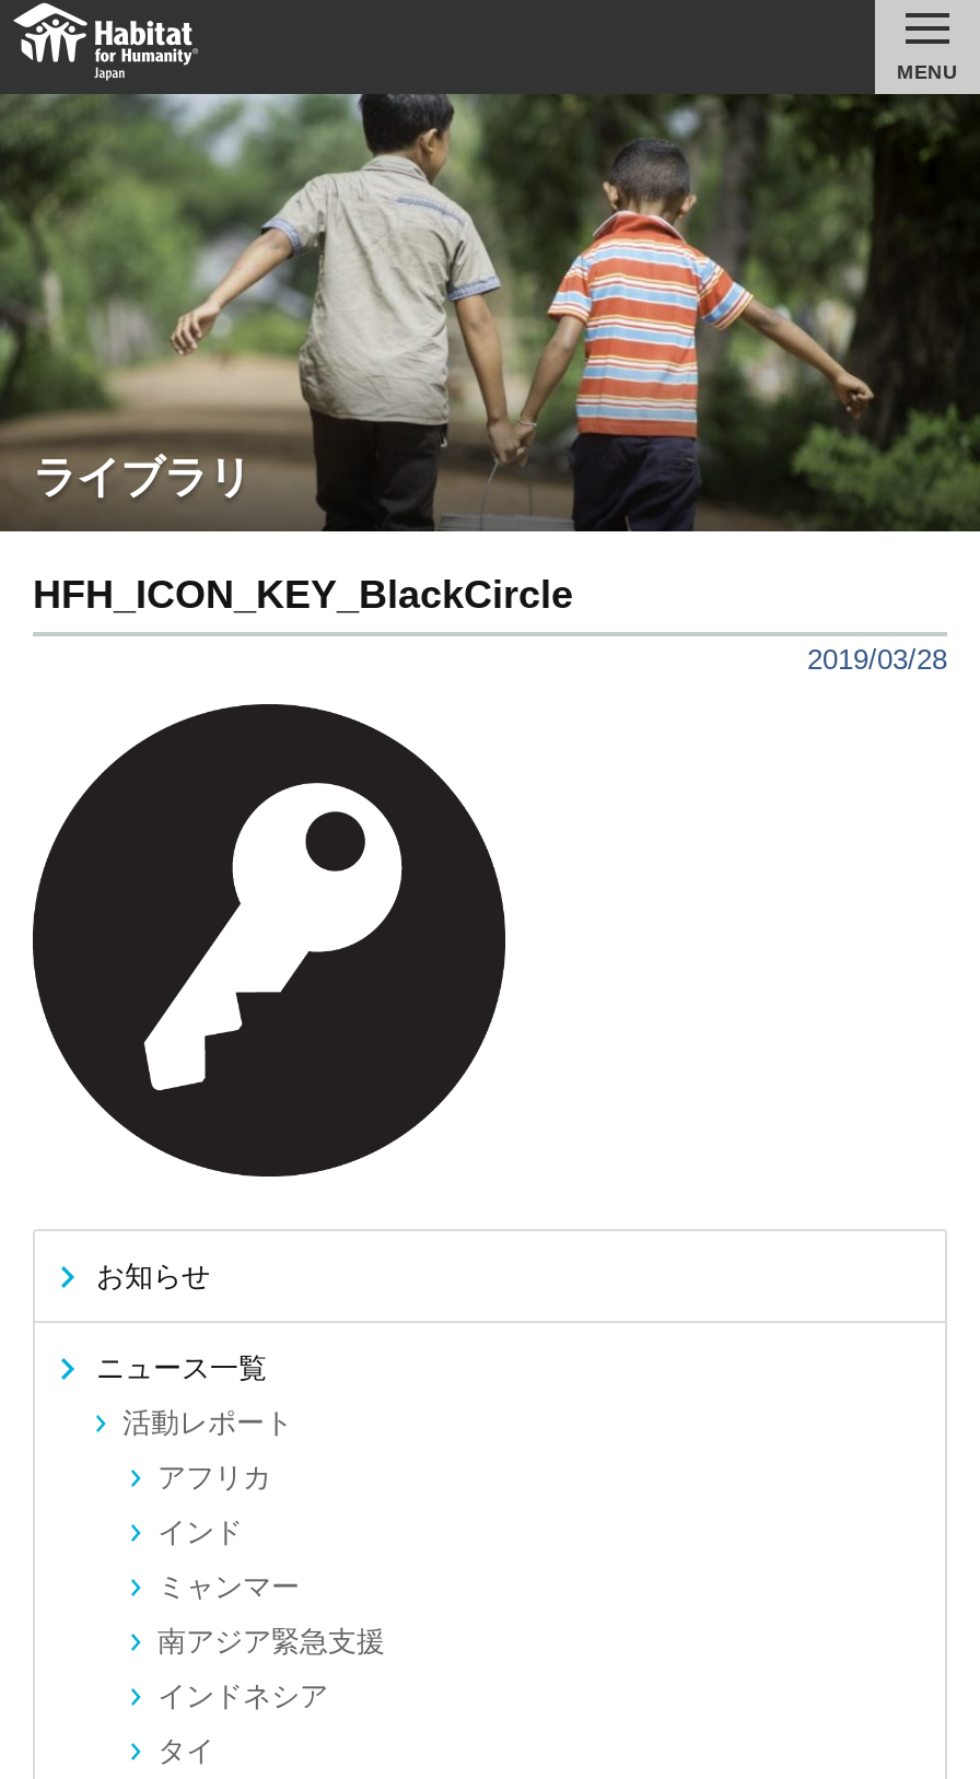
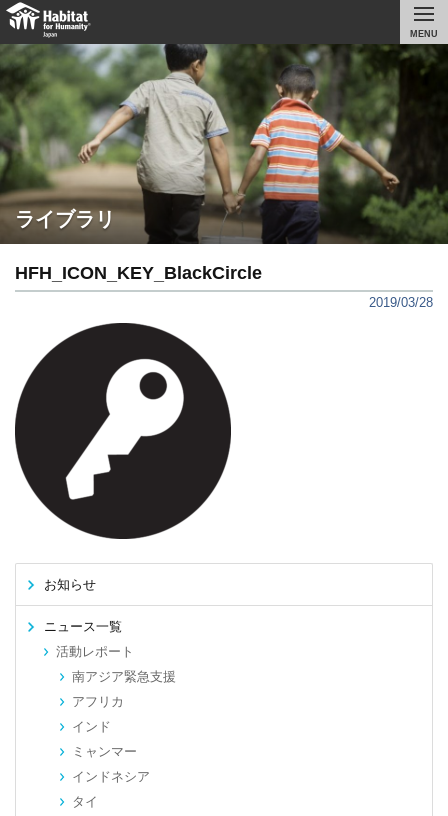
moved down: アフリカ | インド | ミャンマー

moved up: 南アジア緊急支援
